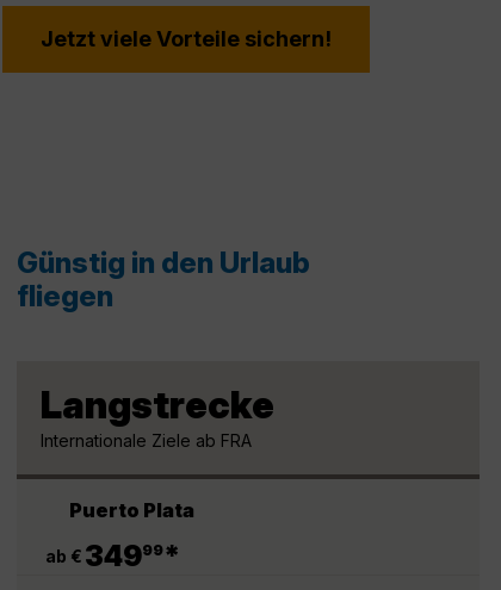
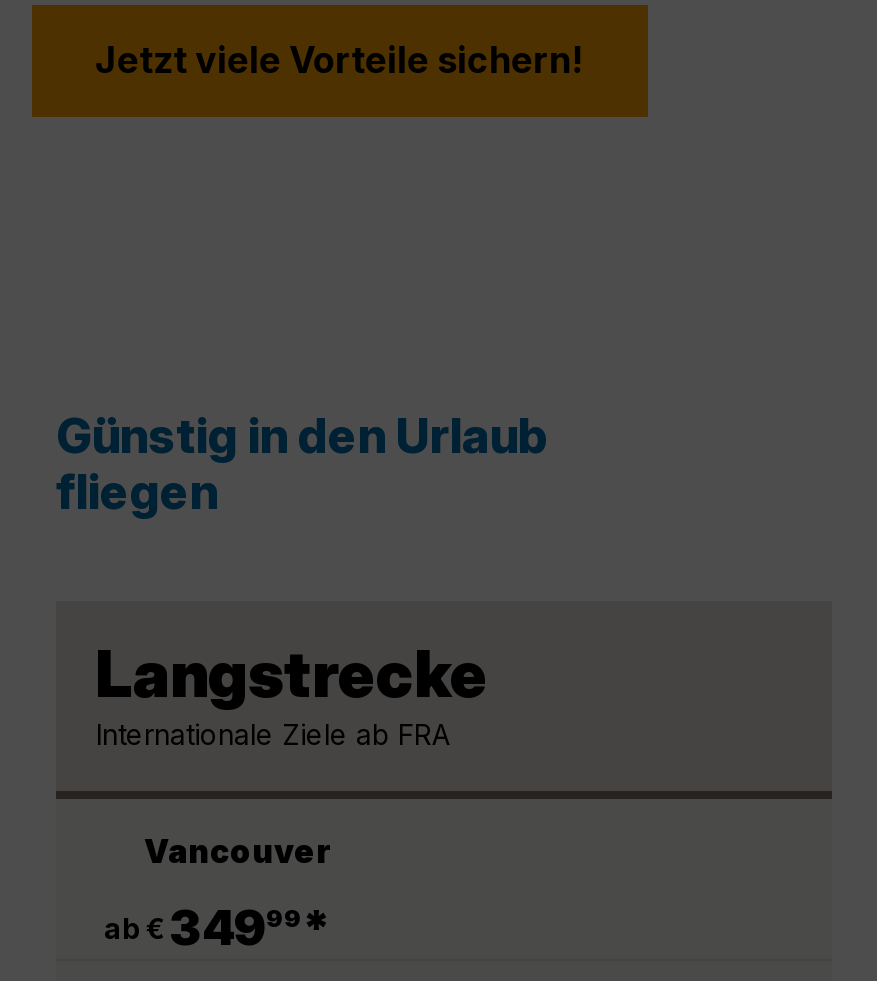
- Puerto Plata
+ Vancouver
